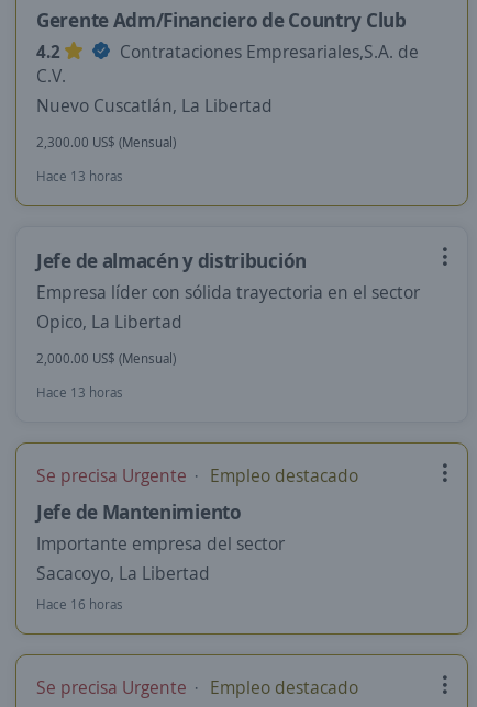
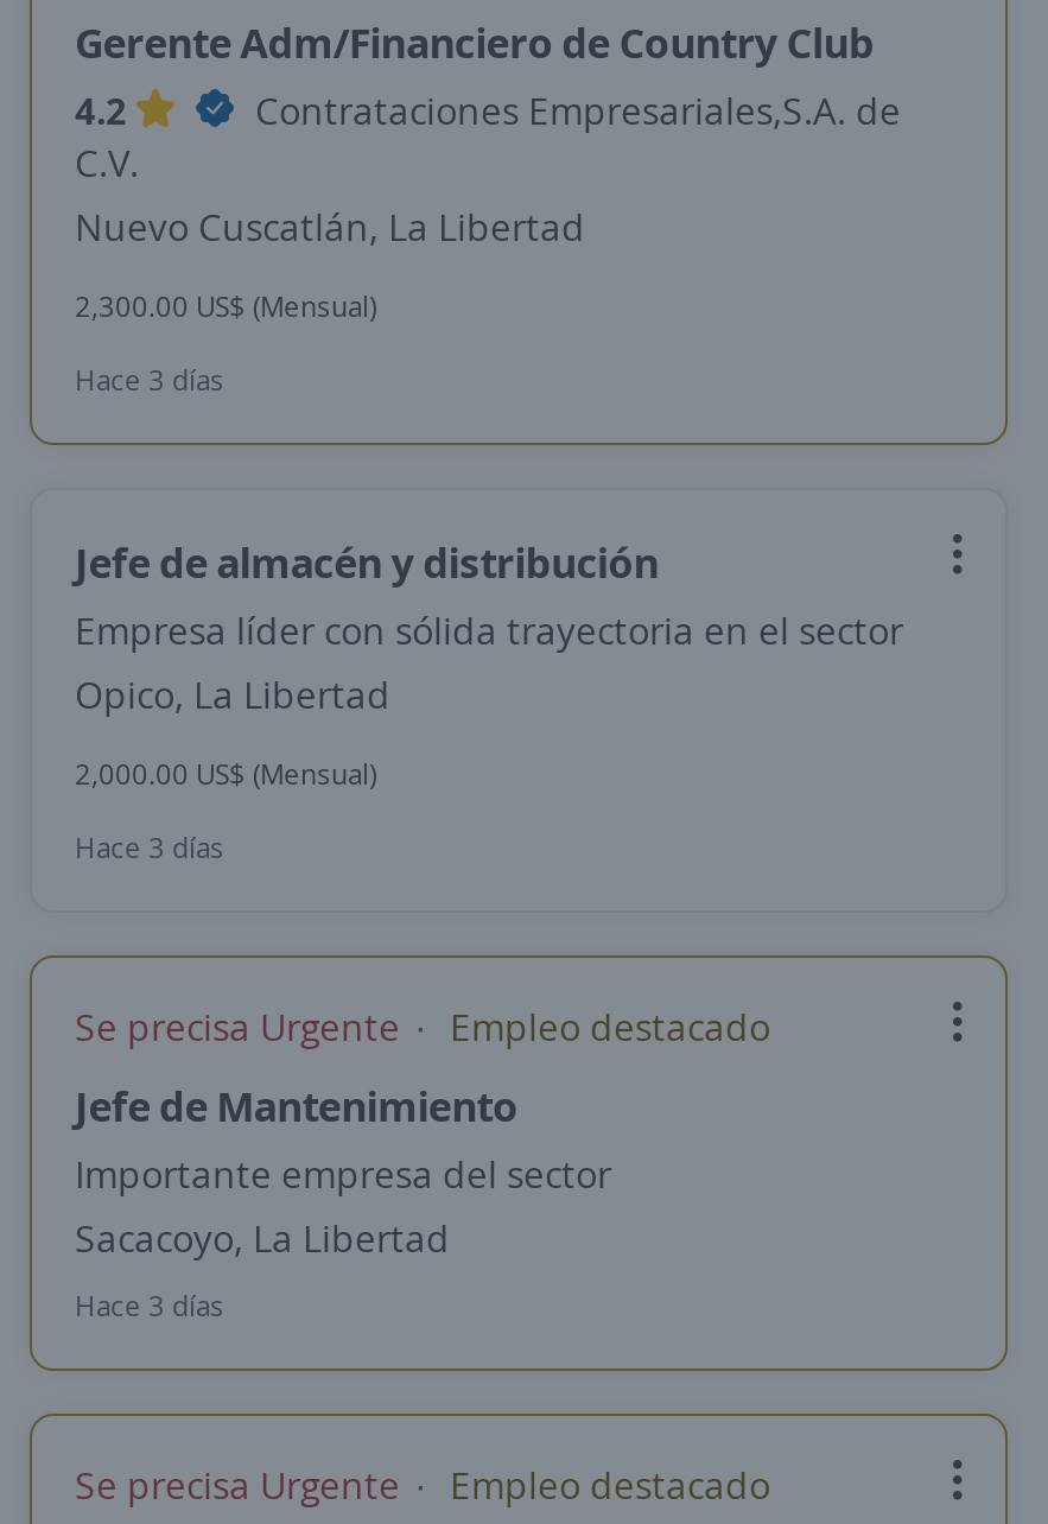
- Hace 13 horas
+ Hace 3 días

- Hace 13 horas
+ Hace 3 días

- Hace 16 horas
+ Hace 3 días
